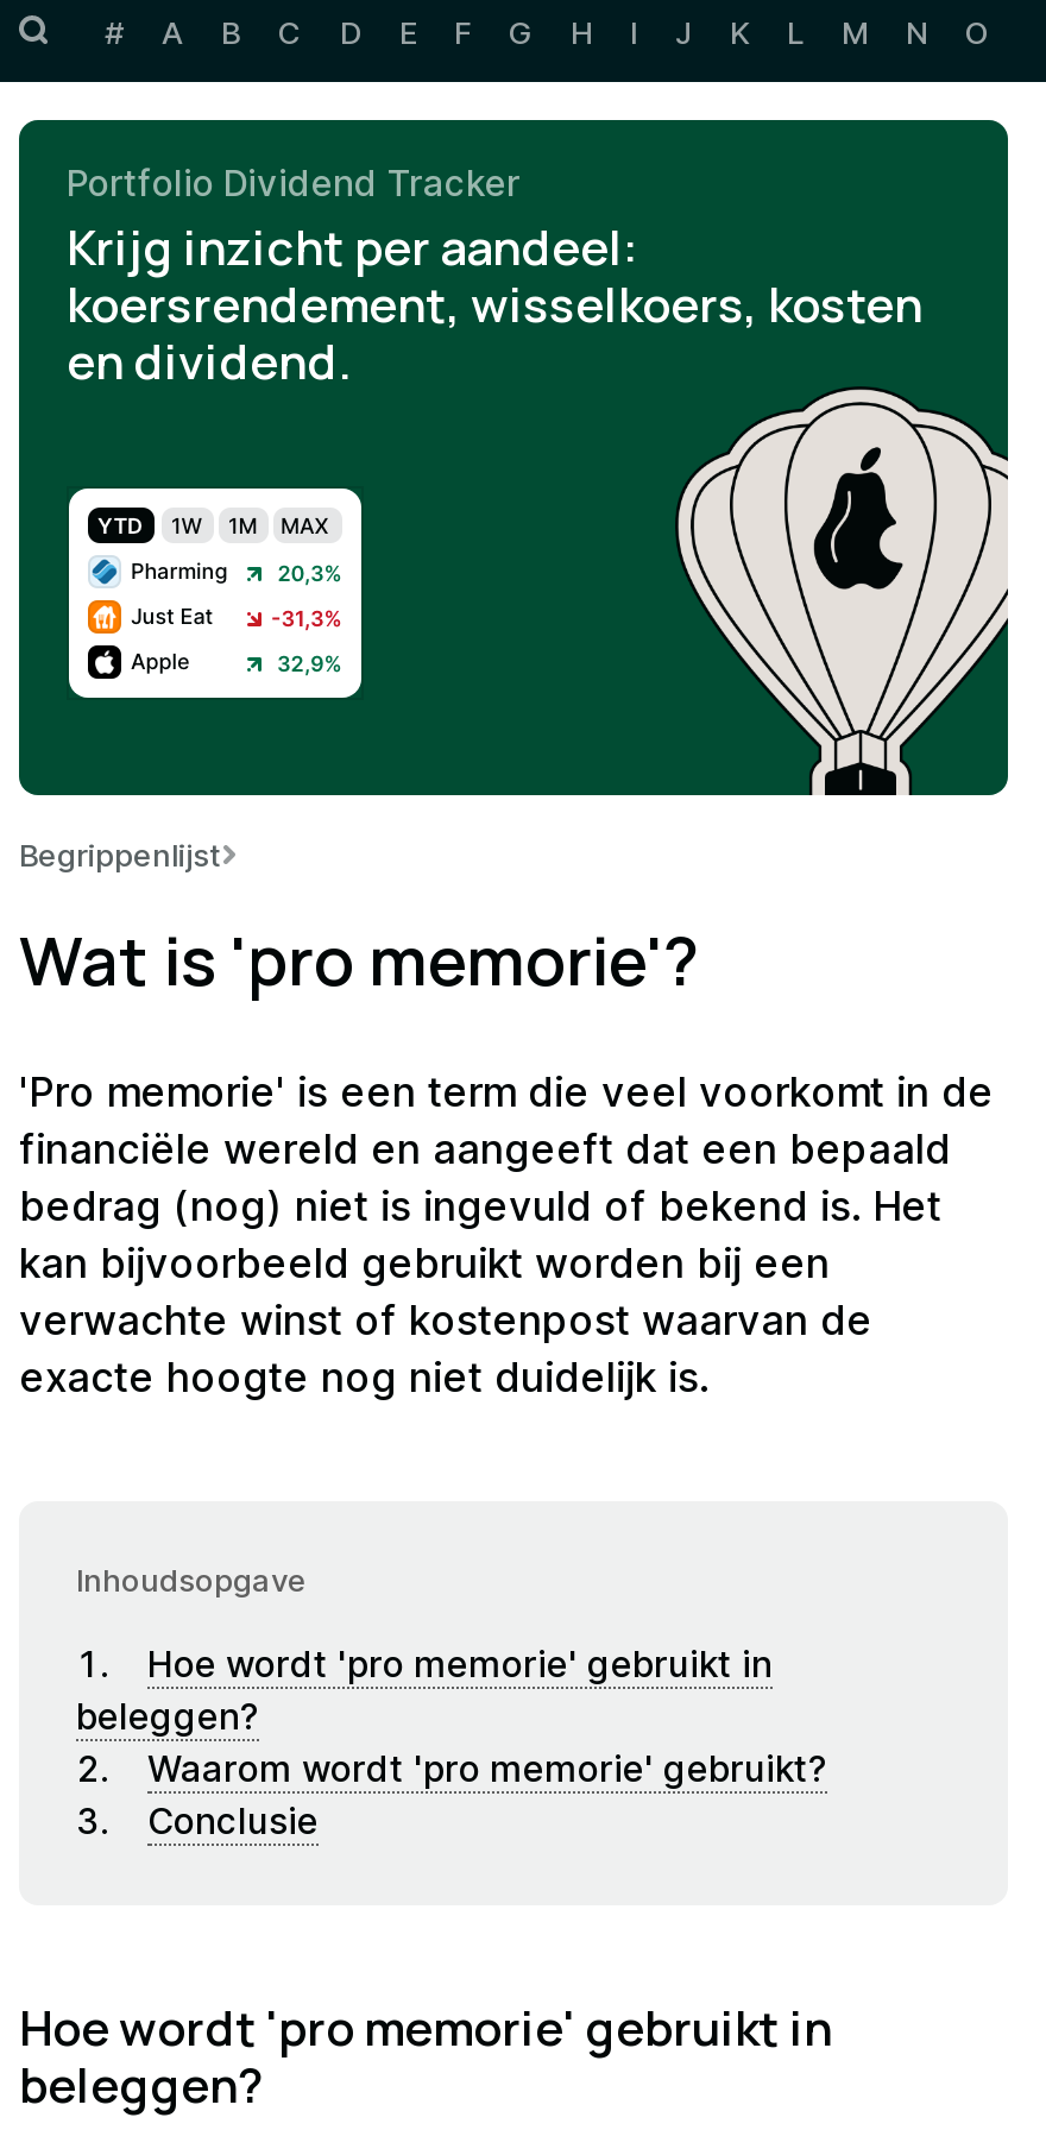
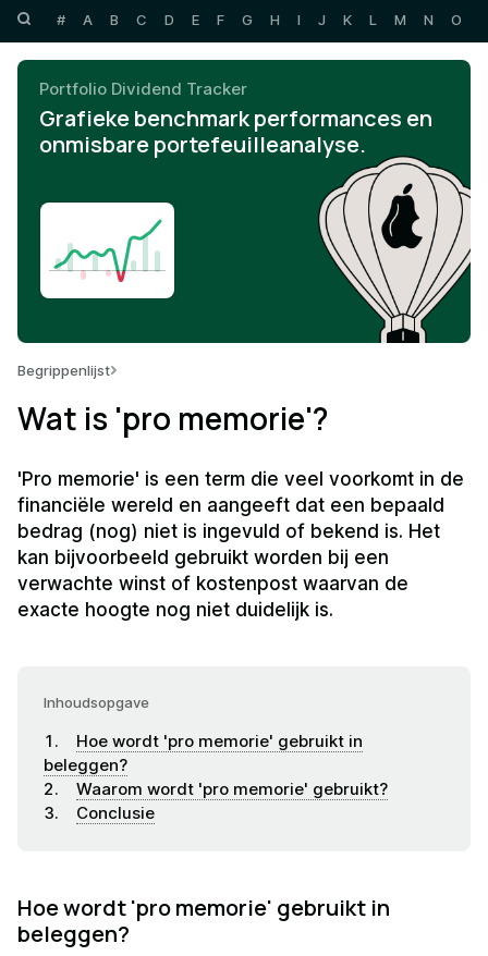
- Krijg inzicht per aandeel:
- koersrendement, wisselkoers, kosten
- en dividend.
+ Grafieke benchmark performances en
+ onmisbare portefeuilleanalyse.

- [image]
+ [image]
